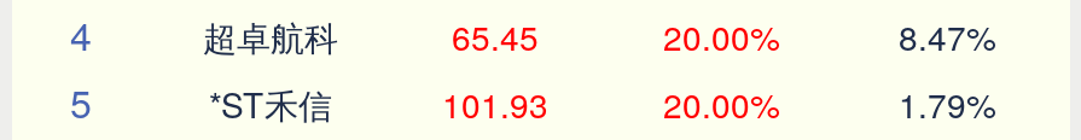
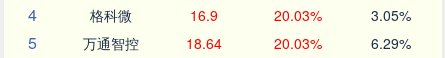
- 超卓航科
- 65.45
- 20.00%
- 8.47%
+ 格科微
+ 16.9
+ 20.03%
+ 3.05%

- *ST禾信
- 101.93
- 20.00%
- 1.79%
+ 万通智控
+ 18.64
+ 20.03%
+ 6.29%
